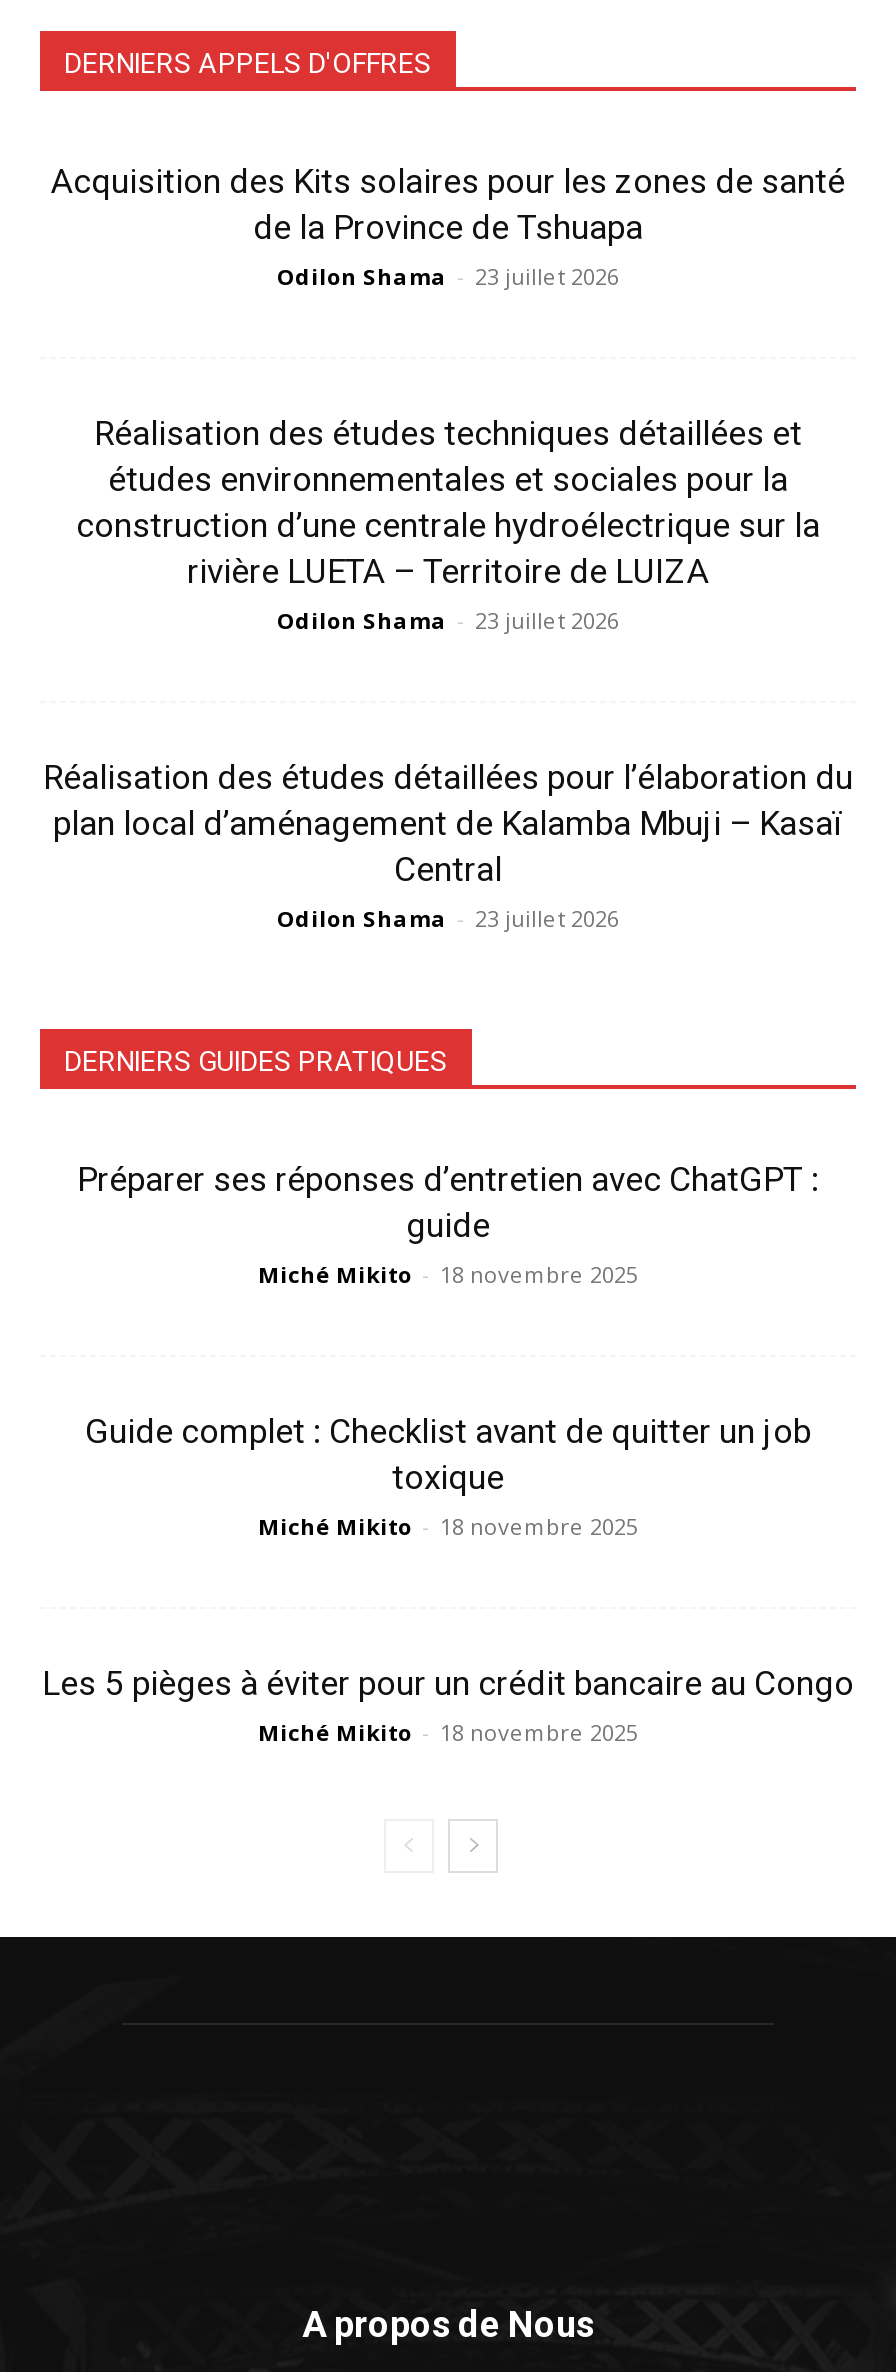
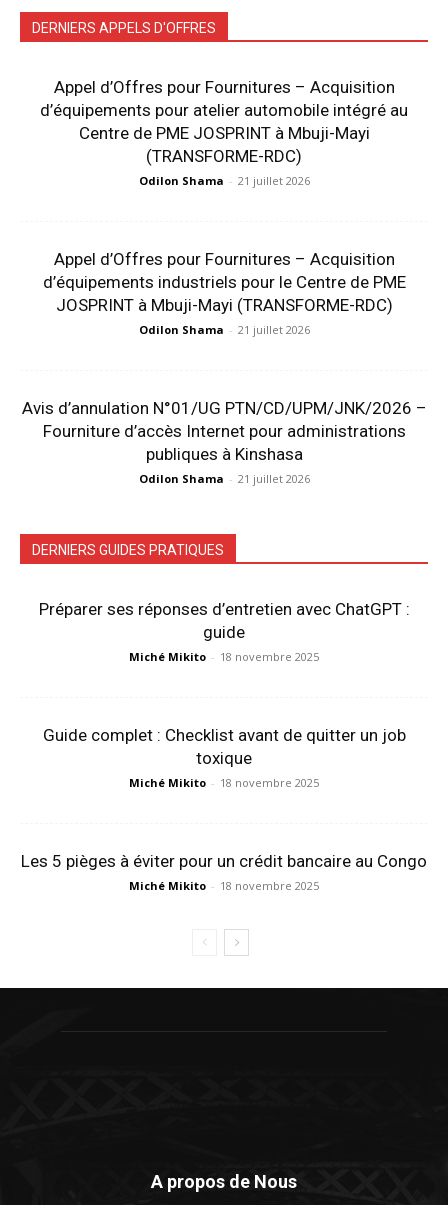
- Acquisition des Kits solaires pour les zones de santé
- de la Province de Tshuapa
- Odilon Shama - 23 juillet 2026
+ Appel d’Offres pour Fournitures – Acquisition
+ d’équipements pour atelier automobile intégré au
+ Centre de PME JOSPRINT à Mbuji-Mayi
+ (TRANSFORME-RDC)
+ Odilon Shama - 21 juillet 2026

- Réalisation des études techniques détaillées et
- études environnementales et sociales pour la
- construction d’une centrale hydroélectrique sur la
- rivière LUETA – Territoire de LUIZA
- Odilon Shama - 23 juillet 2026
+ Appel d’Offres pour Fournitures – Acquisition
+ d’équipements industriels pour le Centre de PME
+ JOSPRINT à Mbuji-Mayi (TRANSFORME-RDC)
+ Odilon Shama - 21 juillet 2026

- Réalisation des études détaillées pour l’élaboration du
- plan local d’aménagement de Kalamba Mbuji – Kasaï
- Central
- Odilon Shama - 23 juillet 2026
+ Avis d’annulation N°01/UG PTN/CD/UPM/JNK/2026 –
+ Fourniture d’accès Internet pour administrations
+ publiques à Kinshasa
+ Odilon Shama - 21 juillet 2026
